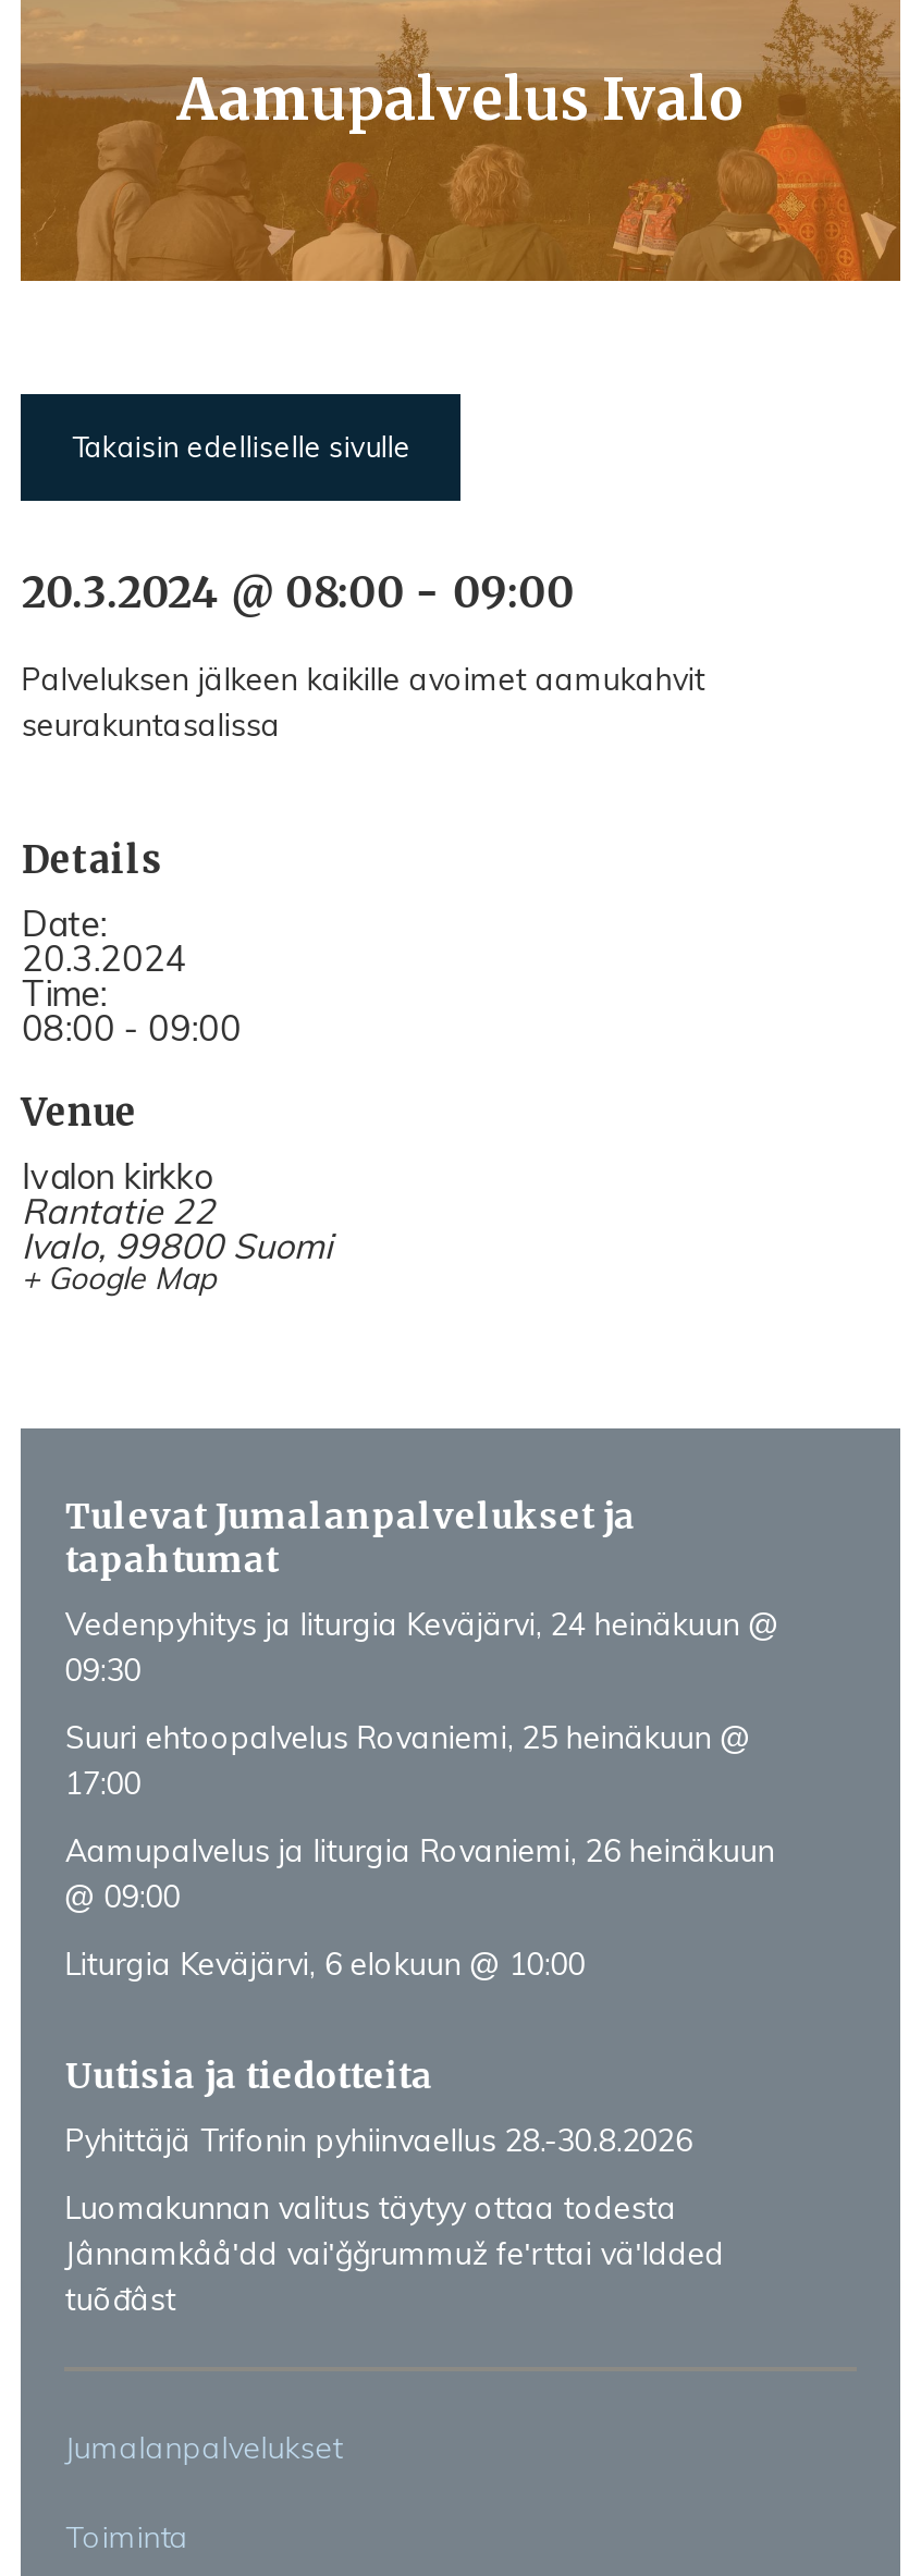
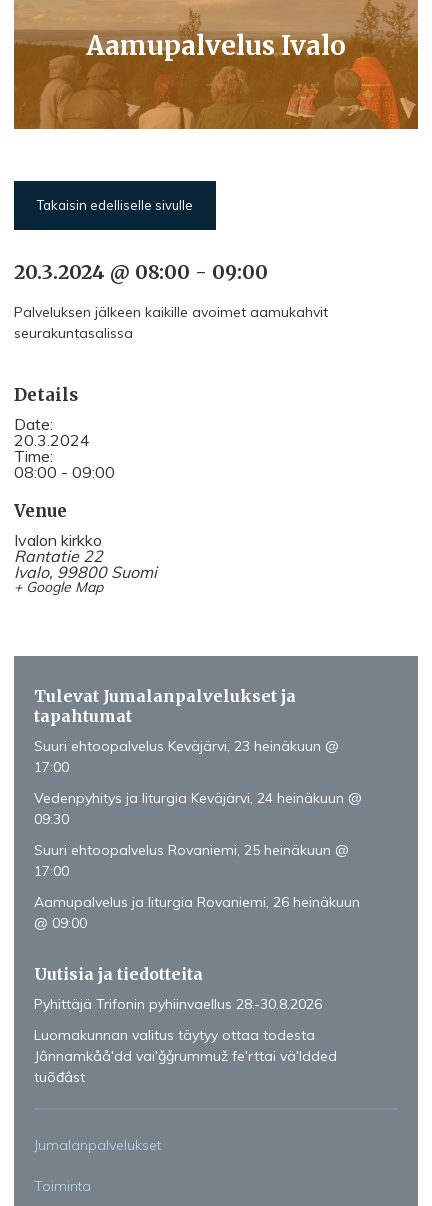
+ Suuri ehtoopalvelus Keväjärvi, 23 heinäkuun @
+ 17:00

moved down: Vedenpyhitys ja liturgia Keväjärvi, 24 heinäkuun @ | 09:30 | Suuri ehtoopalvelus Rovaniemi, 25 heinäkuun @ | 17:00 | Aamupalvelus ja liturgia Rovaniemi, 26 heinäkuun | @ 09:00

- Liturgia Keväjärvi, 6 elokuun @ 10:00
